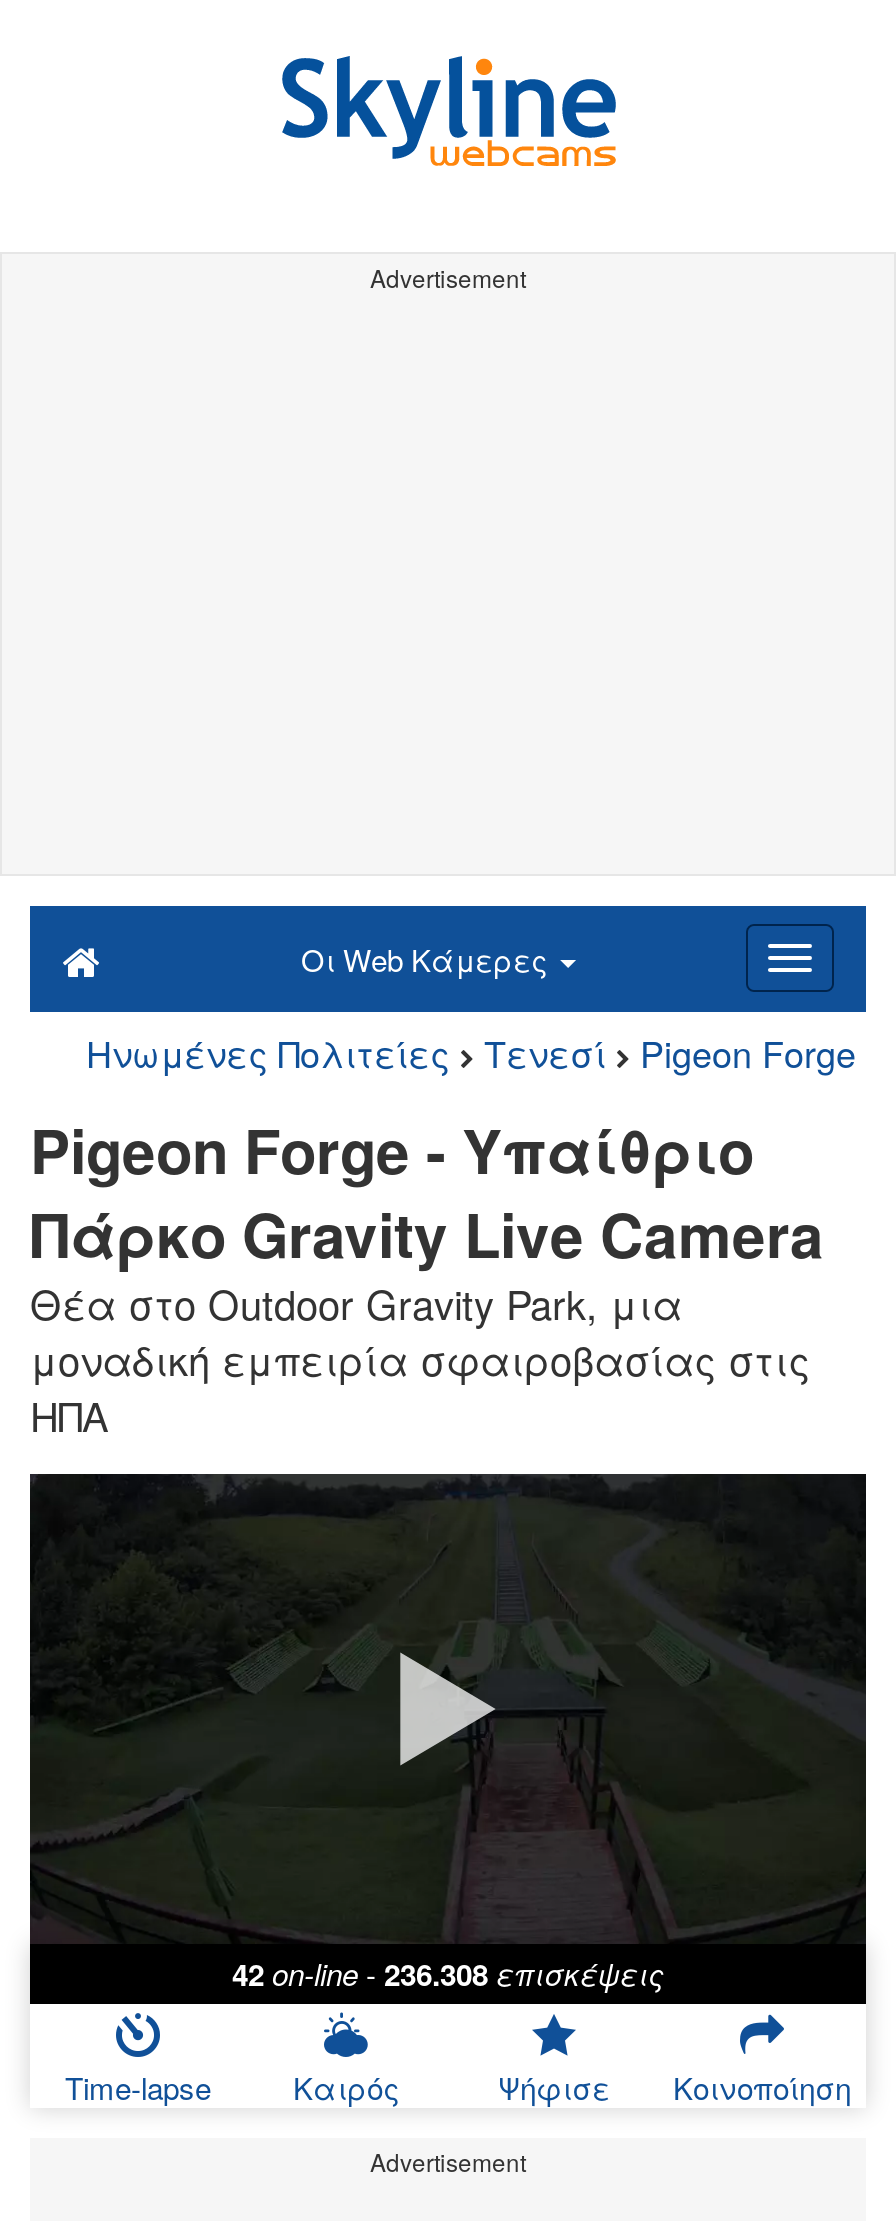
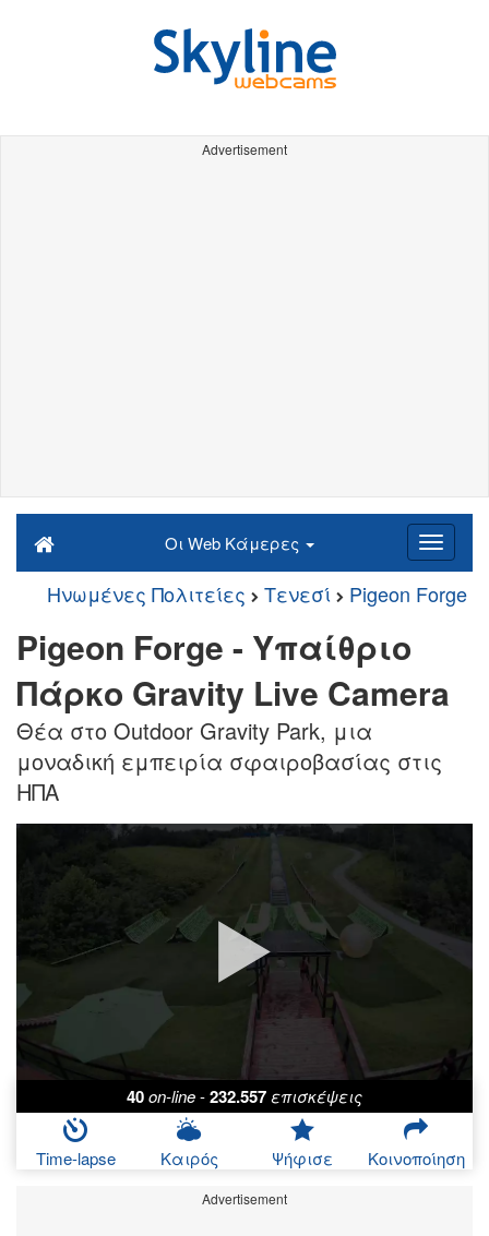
- 42 on-line - 236.308 επισκέψεις
+ 40 on-line - 232.557 επισκέψεις
